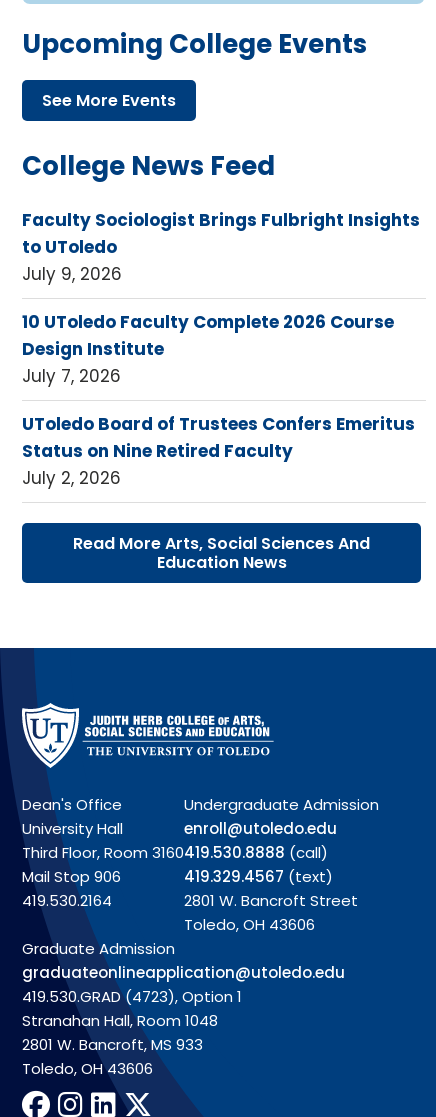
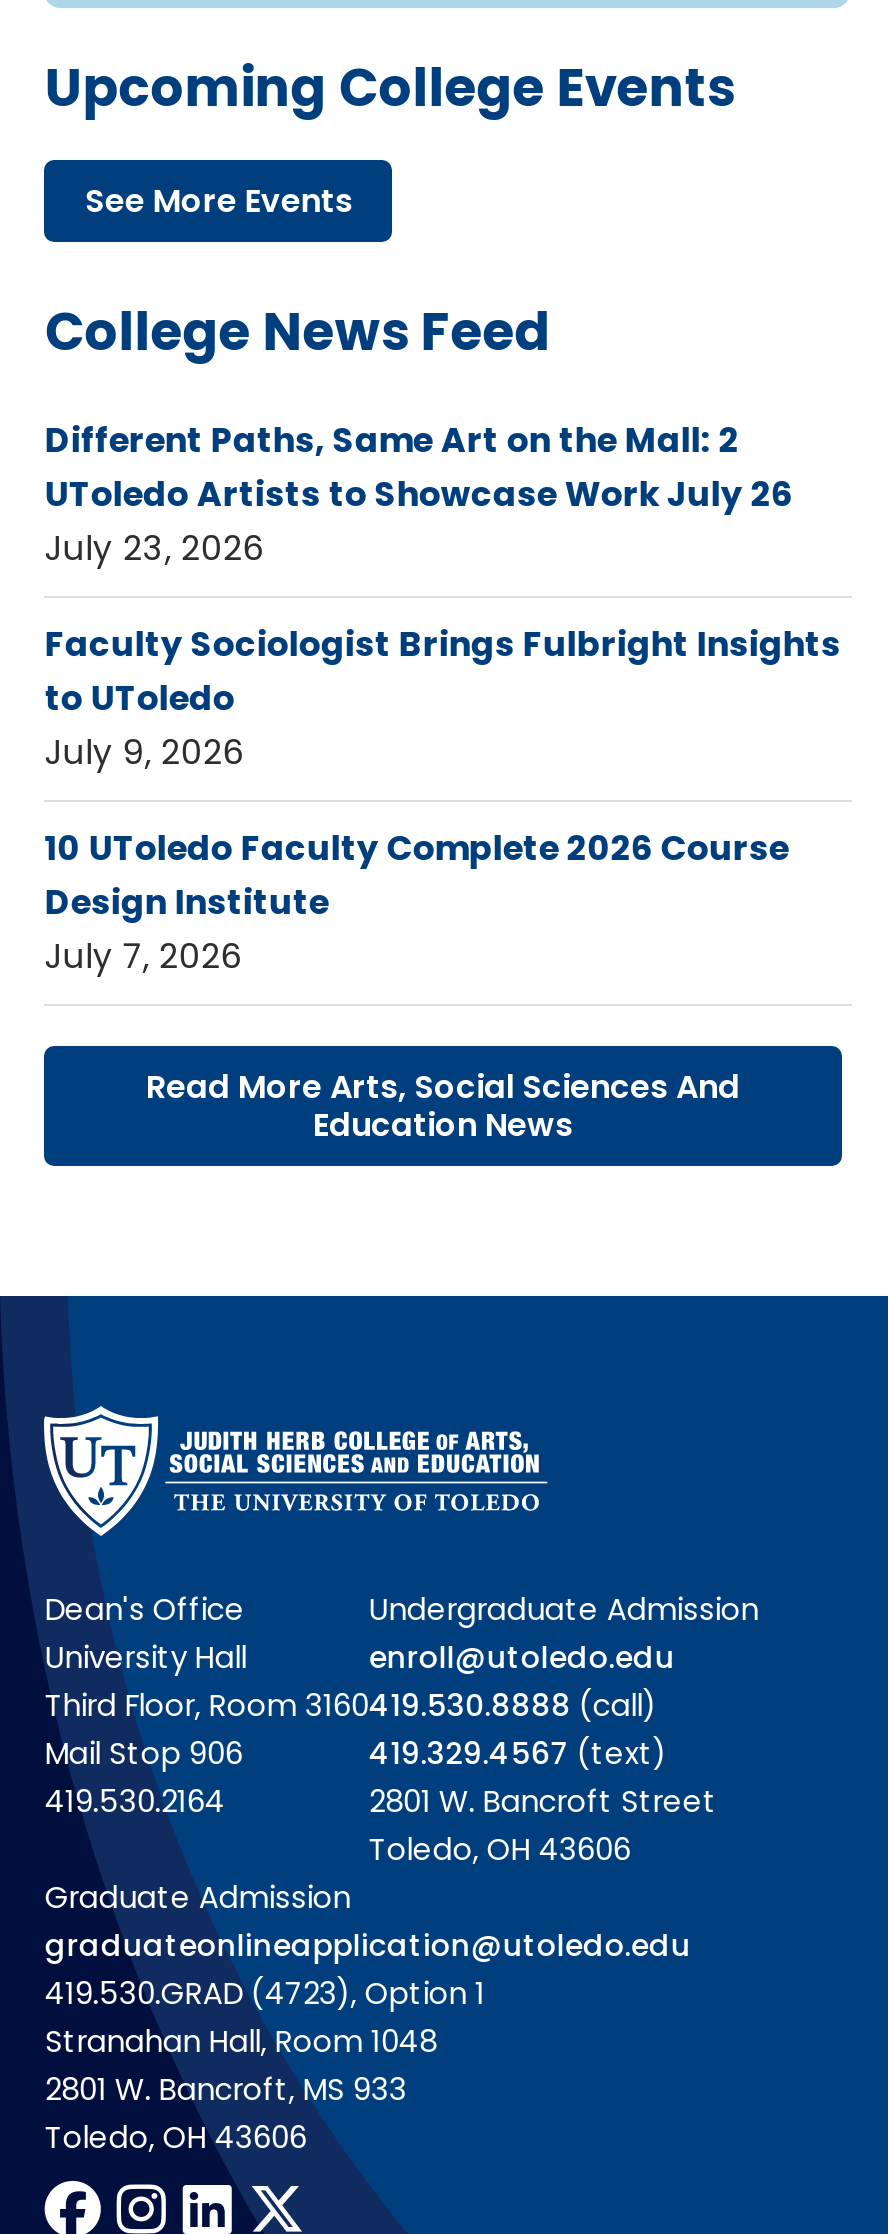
+ Different Paths, Same Art on the Mall: 2
+ UToledo Artists to Showcase Work July 26
+ July 23, 2026

moved down: Faculty Sociologist Brings Fulbright Insights | to UToledo | July 9, 2026 | 10 UToledo Faculty Complete 2026 Course | Design Institute | July 7, 2026

- UToledo Board of Trustees Confers Emeritus
- Status on Nine Retired Faculty
- July 2, 2026
